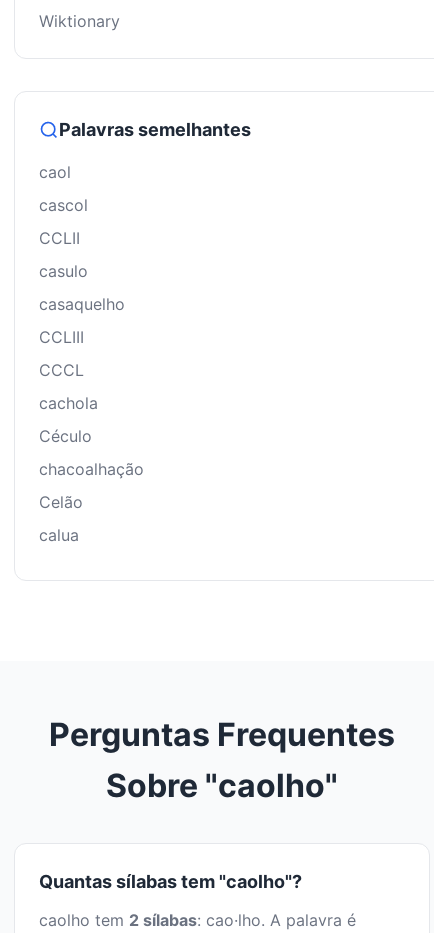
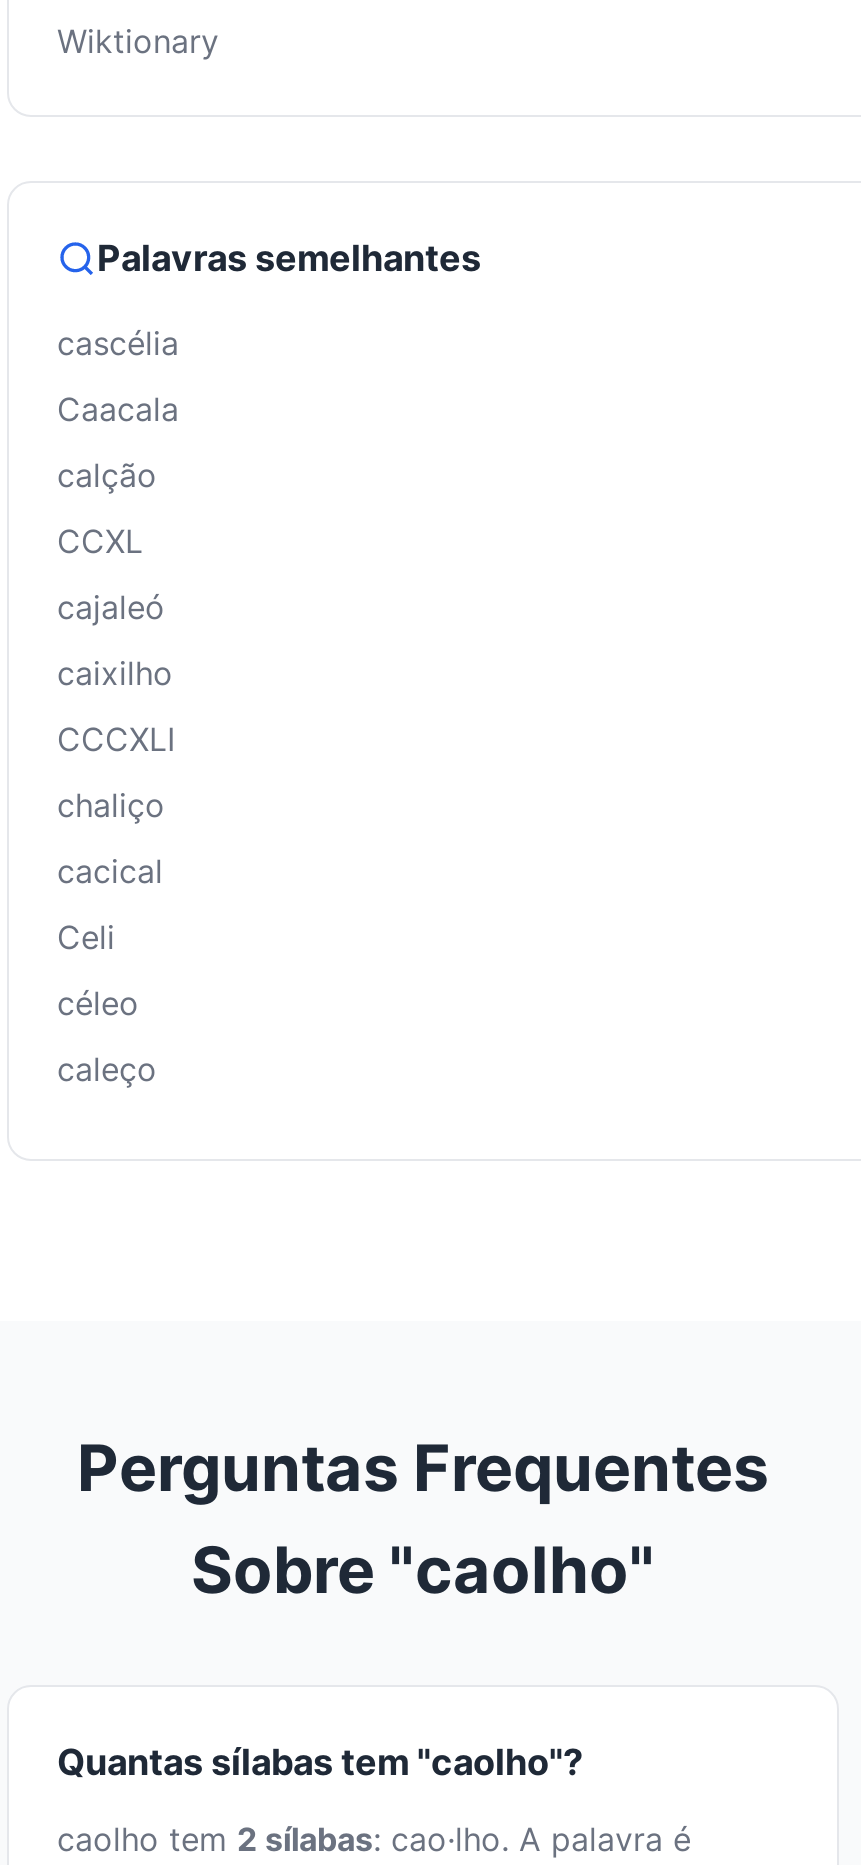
- caol
+ cascélia

- cascol
+ Caacala

- CCLII
+ calção

- casulo
+ CCXL

- casaquelho
+ cajaleó

- CCLIII
+ caixilho

- CCCL
+ CCCXLI

- cachola
+ chaliço

- Céculo
+ cacical

- chacoalhação
+ Celi

- Celão
+ céleo

- calua
+ caleço
